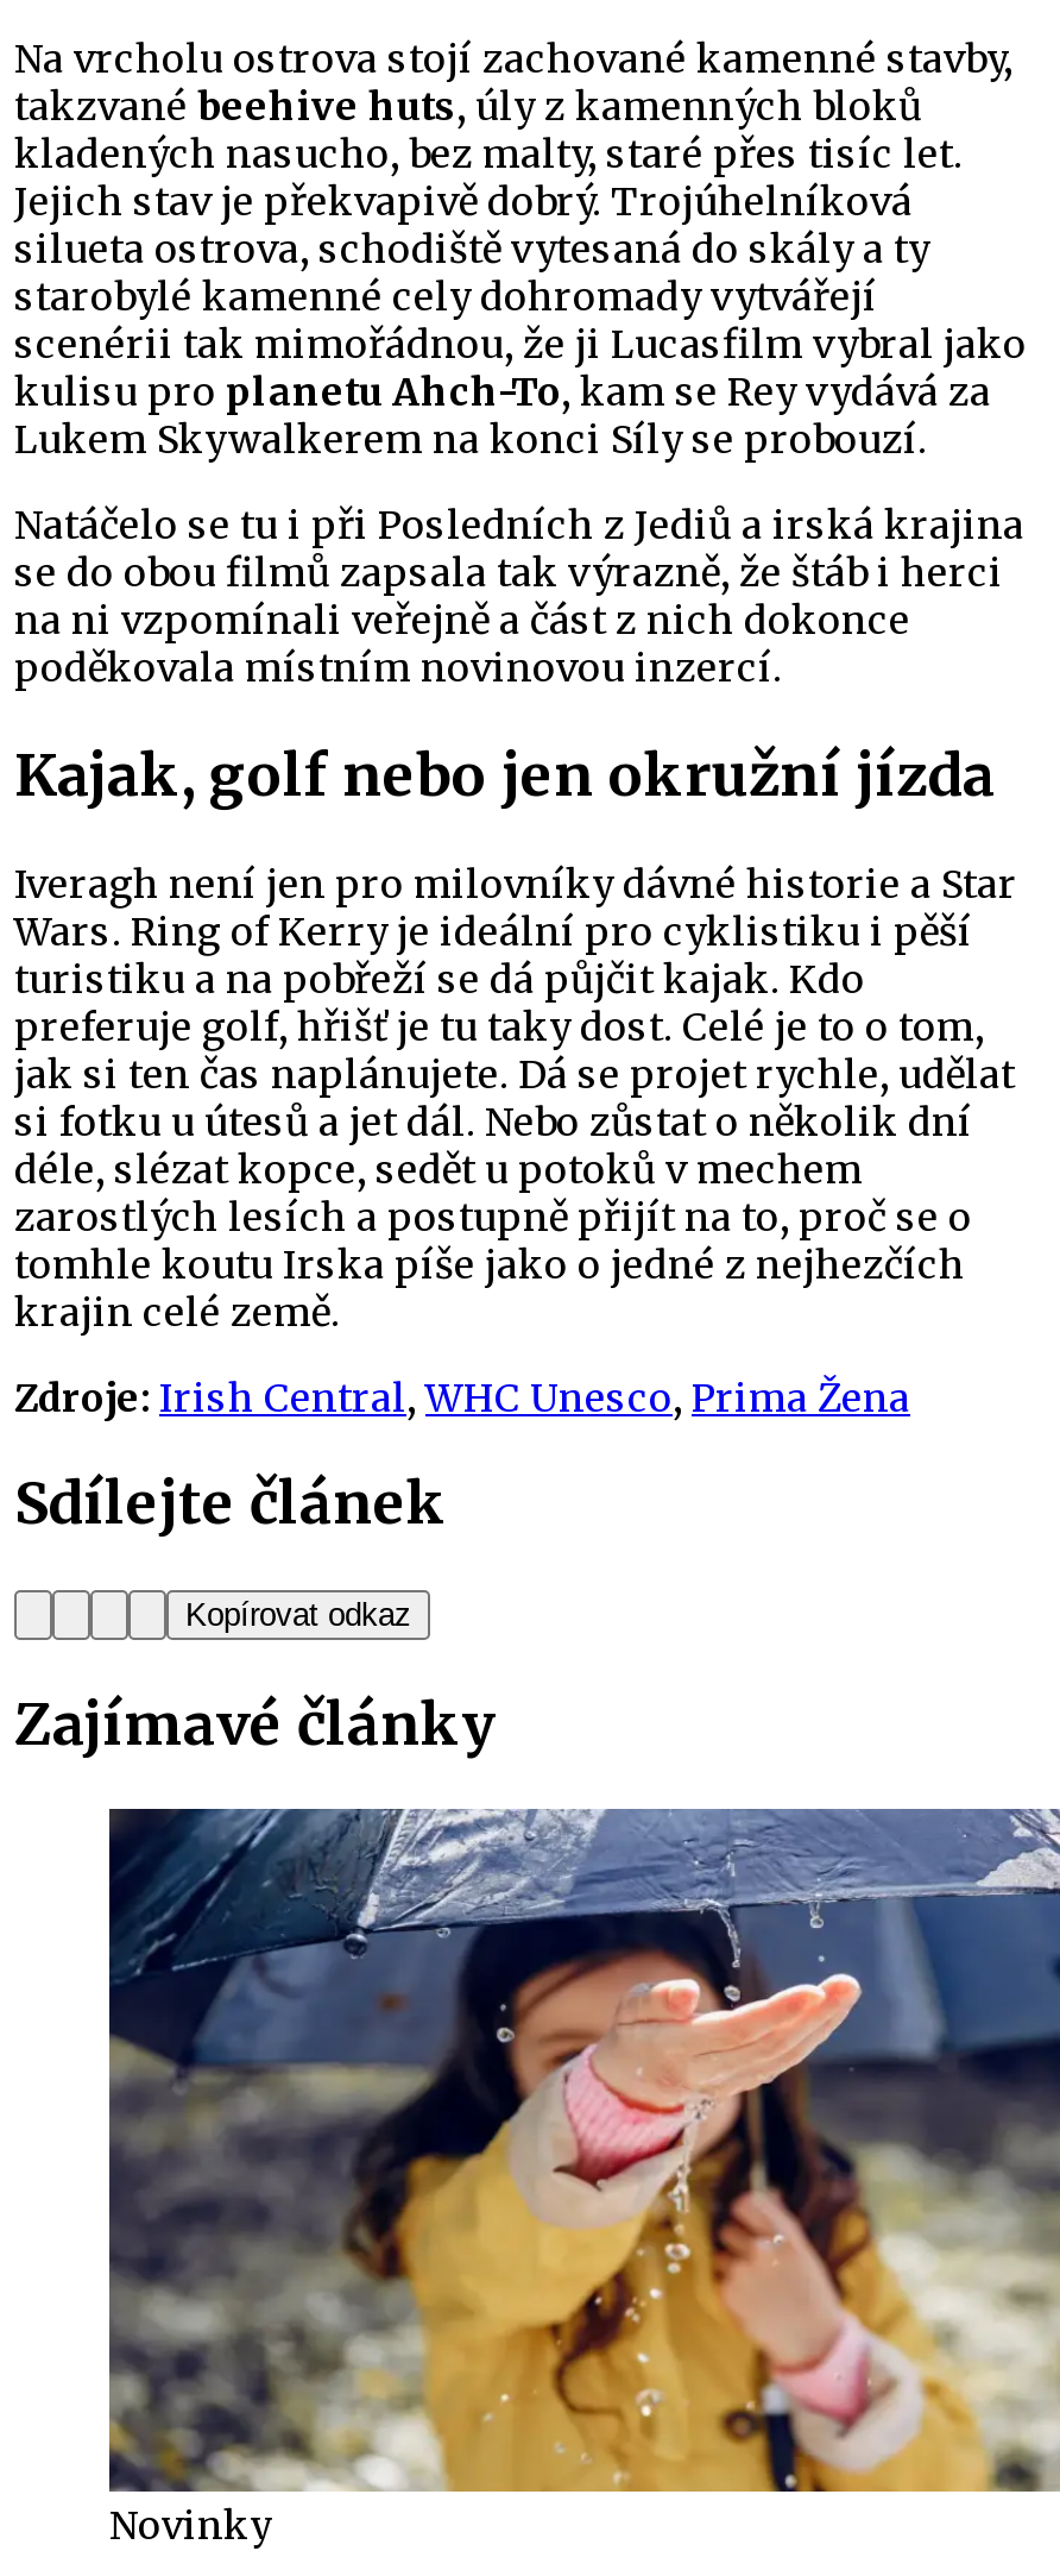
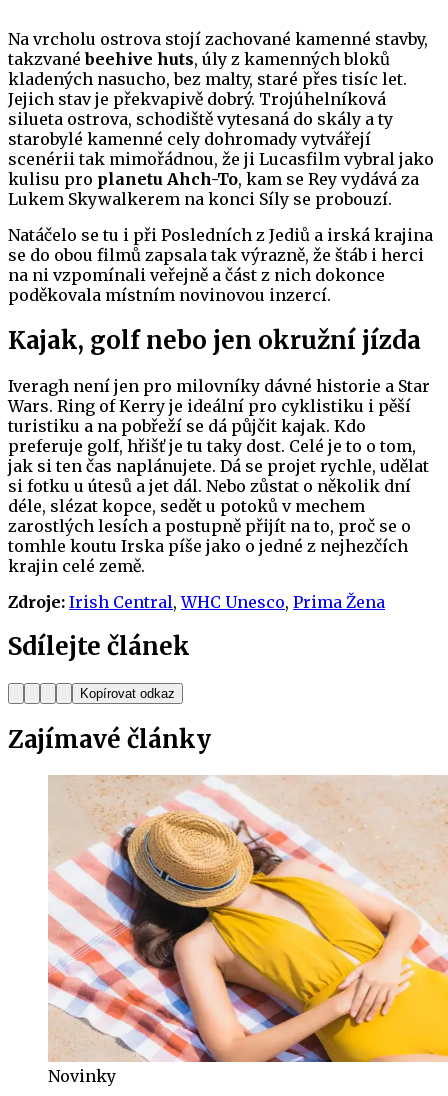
- [image]
+ [image]
